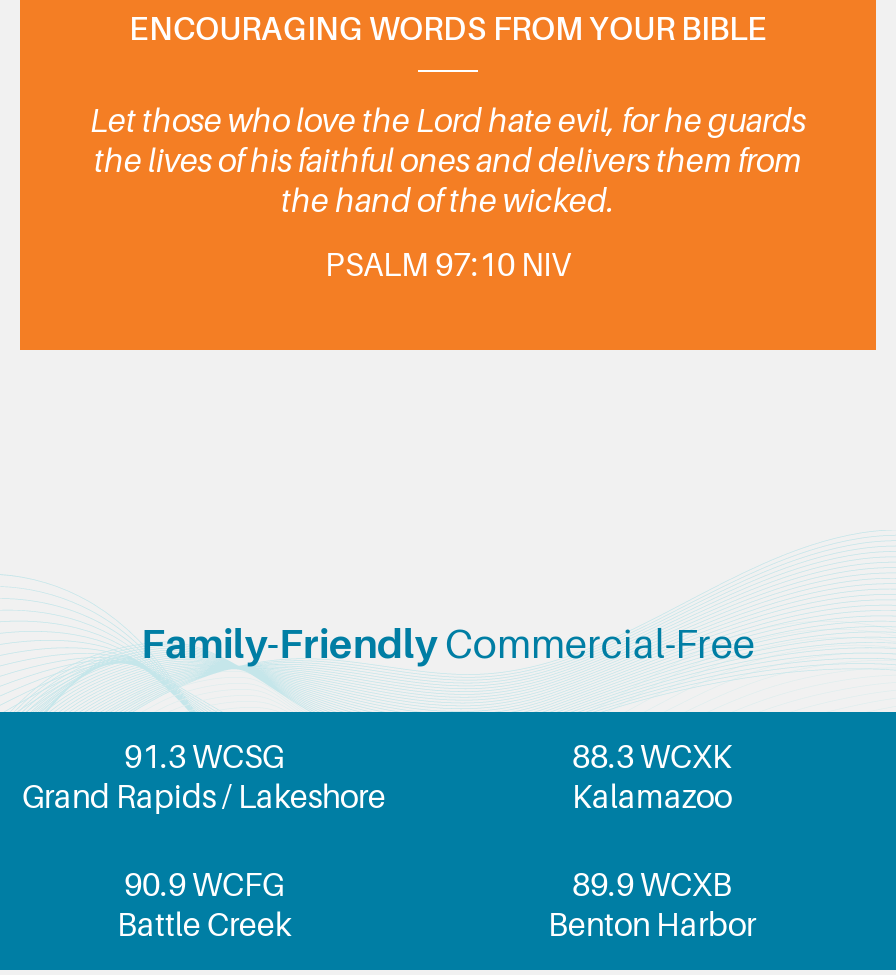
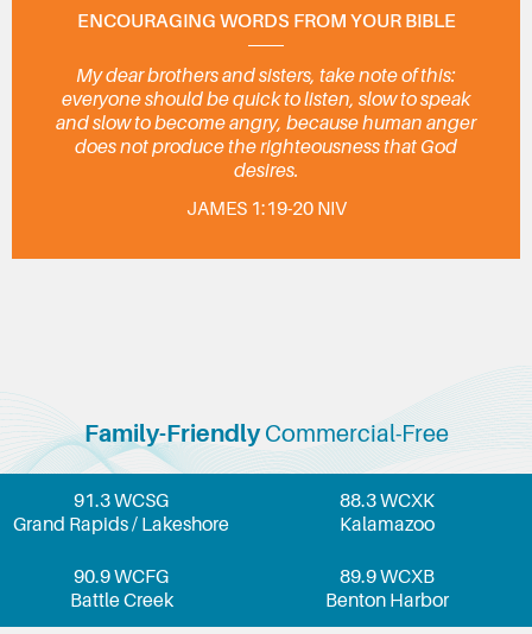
- Let those who love the Lord hate evil, for he guards
- the lives of his faithful ones and delivers them from
- the hand of the wicked.
+ My dear brothers and sisters, take note of this:
+ everyone should be quick to listen, slow to speak
+ and slow to become angry, because human anger
+ does not produce the righteousness that God
+ desires.

- PSALM 97:10 NIV
+ JAMES 1:19-20 NIV
